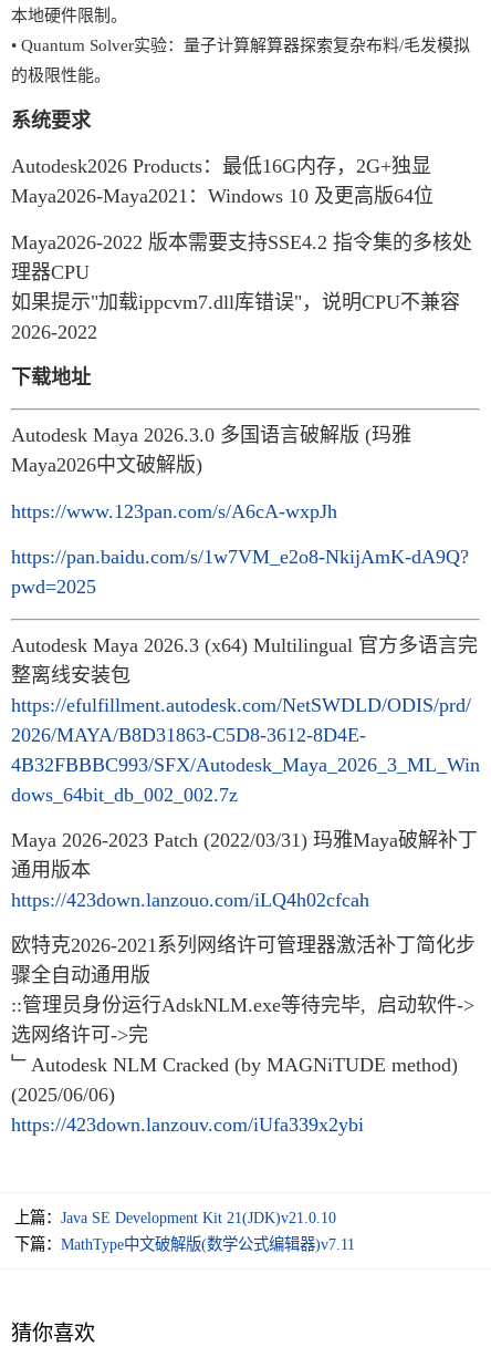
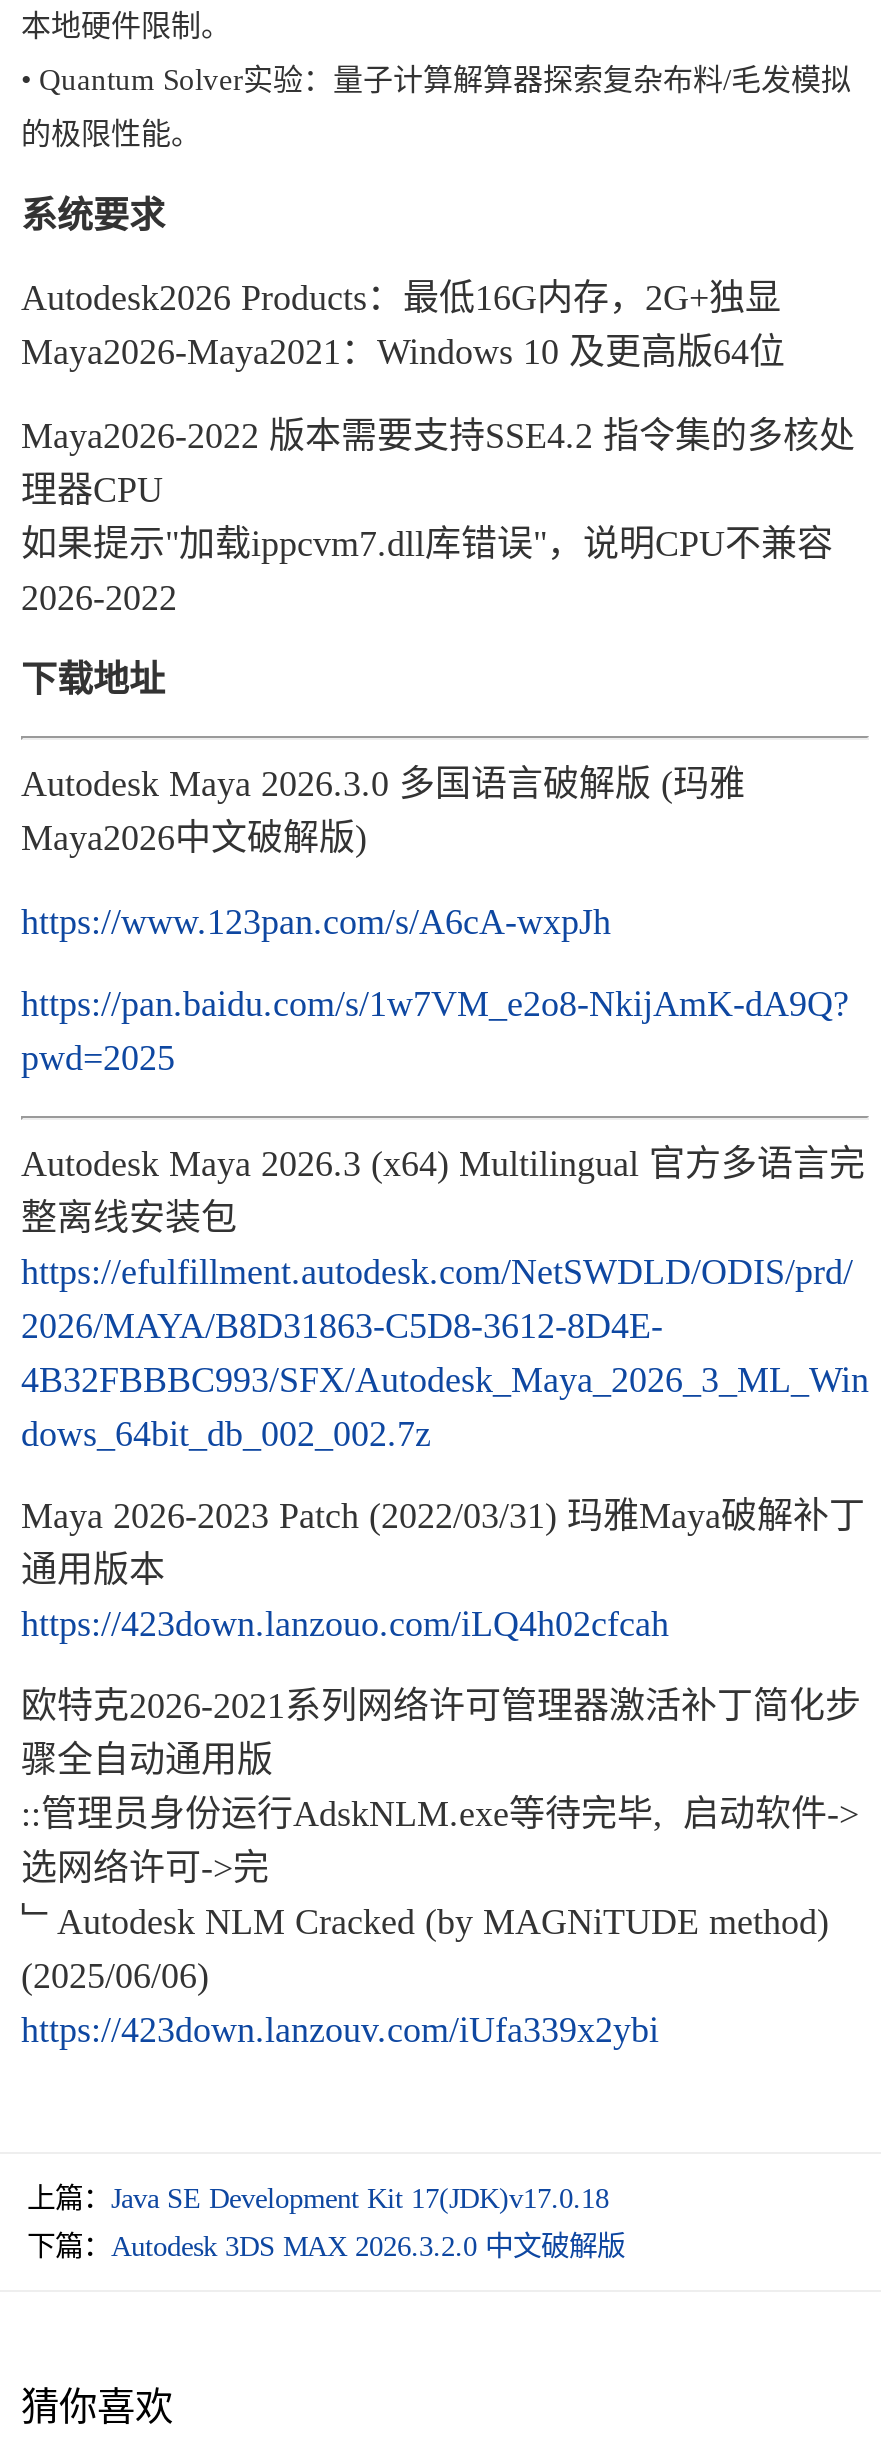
- 上篇：Java SE Development Kit 21(JDK)v21.0.10
+ 上篇：Java SE Development Kit 17(JDK)v17.0.18

- 下篇：MathType中文破解版(数学公式编辑器)v7.11
+ 下篇：Autodesk 3DS MAX 2026.3.2.0 中文破解版
